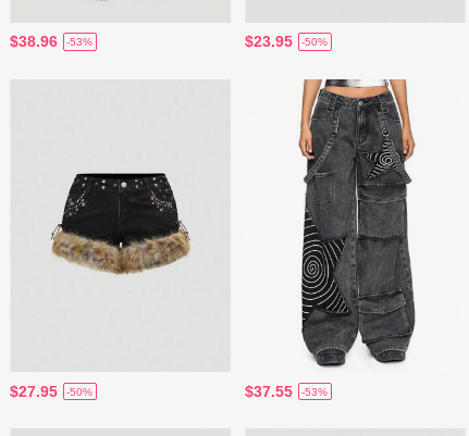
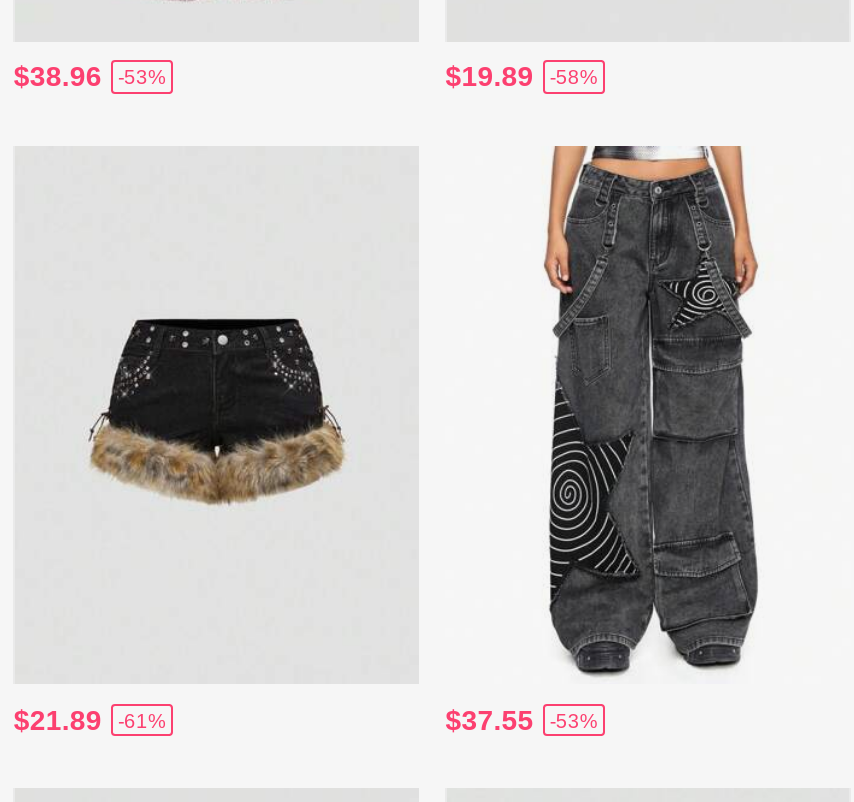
- $23.95
+ $19.89

- -50%
+ -58%

- $27.95
+ $21.89

- -50%
+ -61%
